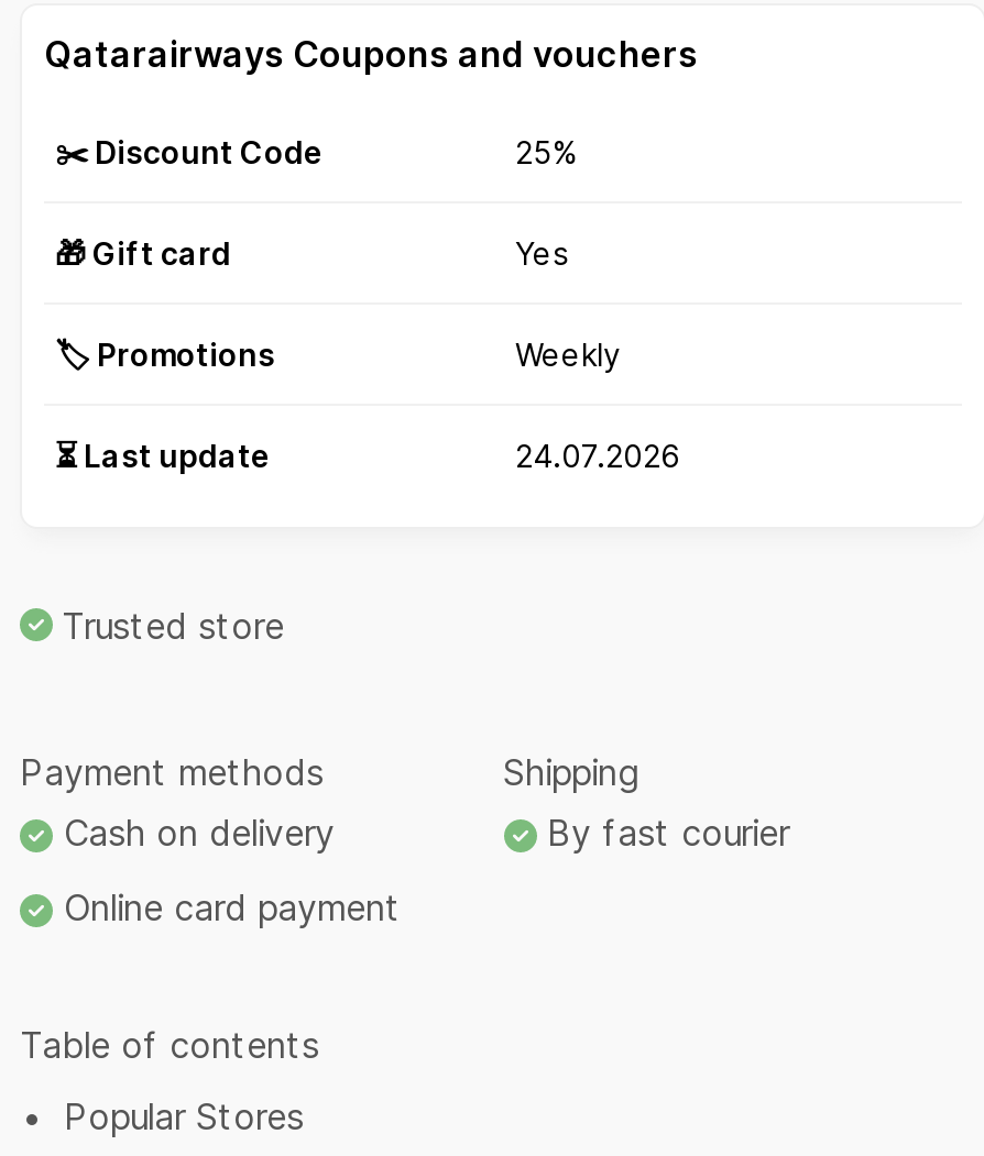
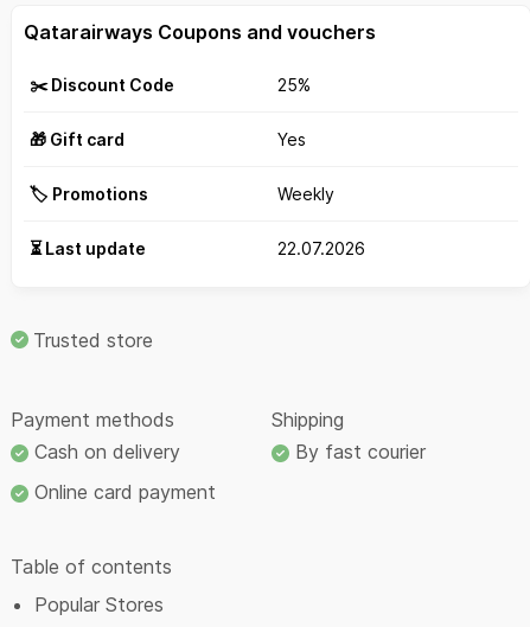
- 24.07.2026
+ 22.07.2026
